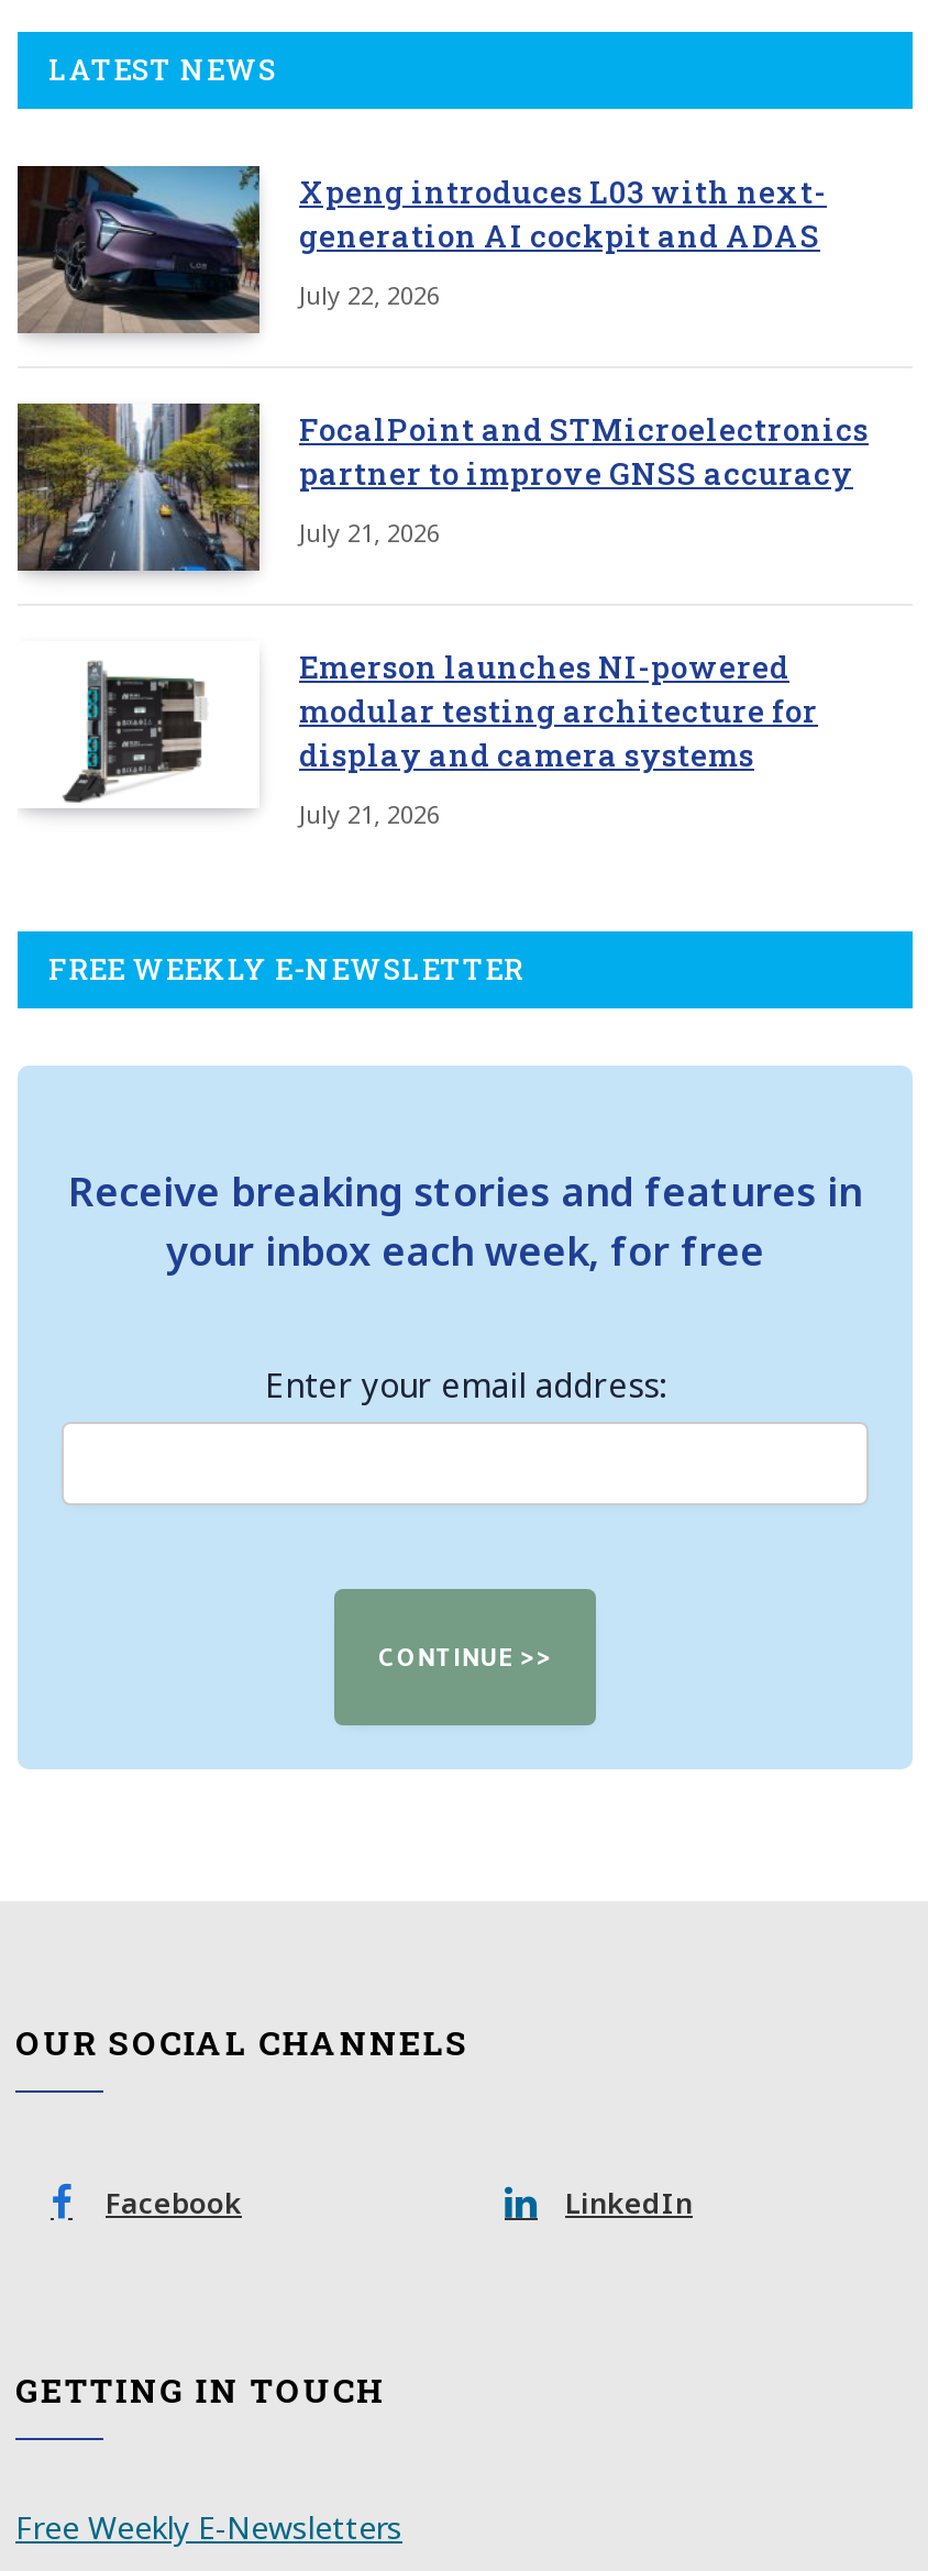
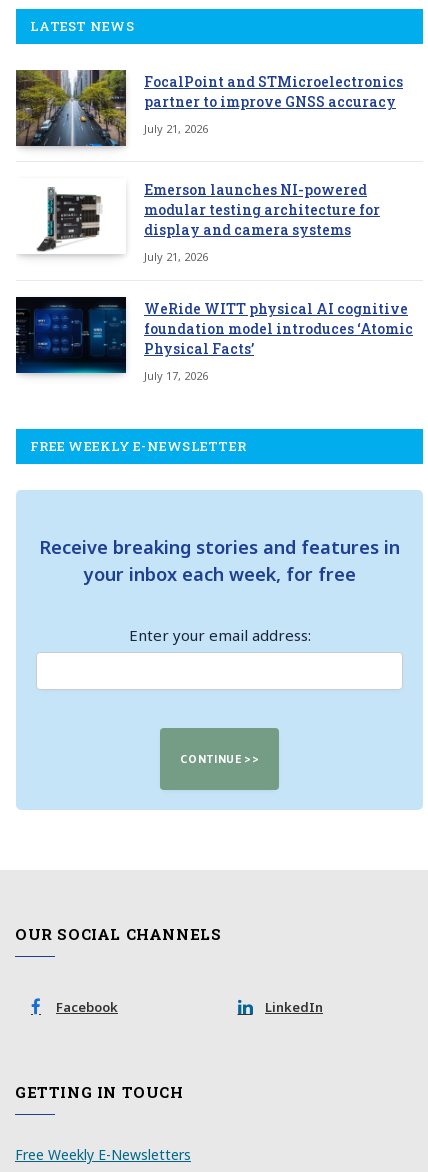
- [image]
- Xpeng introduces L03 with next-
- generation AI cockpit and ADAS
- July 22, 2026

moved up: [image] | FocalPoint and STMicroelectronics | partner to improve GNSS accuracy | July 21, 2026 | Emerson launches NI-powered | modular testing architecture for | display and camera systems | July 21, 2026

+ [image]
+ WeRide WITT physical AI cognitive
+ foundation model introduces ‘Atomic
+ Physical Facts’
+ July 17, 2026
